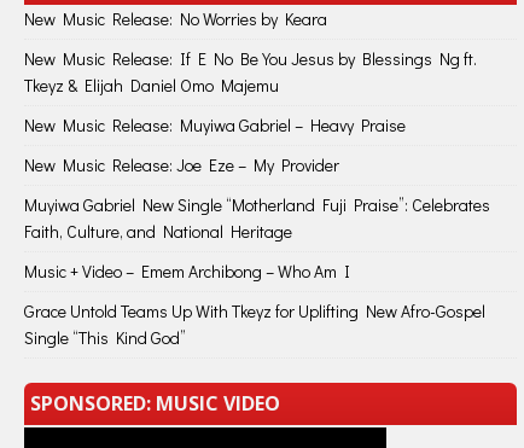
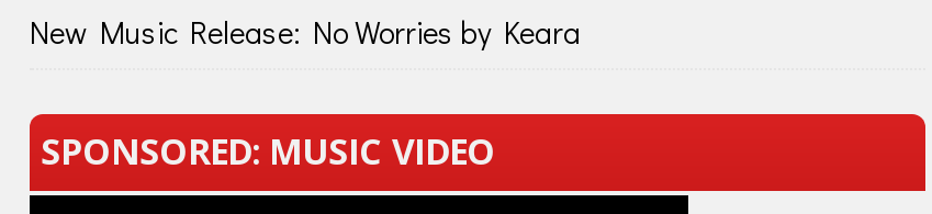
- New Music Release: If E No Be You Jesus by Blessings Ng ft.
- Tkeyz & Elijah Daniel Omo Majemu
- New Music Release: Muyiwa Gabriel – Heavy Praise
- New Music Release: Joe Eze – My Provider
- Muyiwa Gabriel New Single “Motherland Fuji Praise”: Celebrates
- Faith, Culture, and National Heritage
- Music + Video – Emem Archibong – Who Am I
- Grace Untold Teams Up With Tkeyz for Uplifting New Afro-Gospel
- Single “This Kind God”
